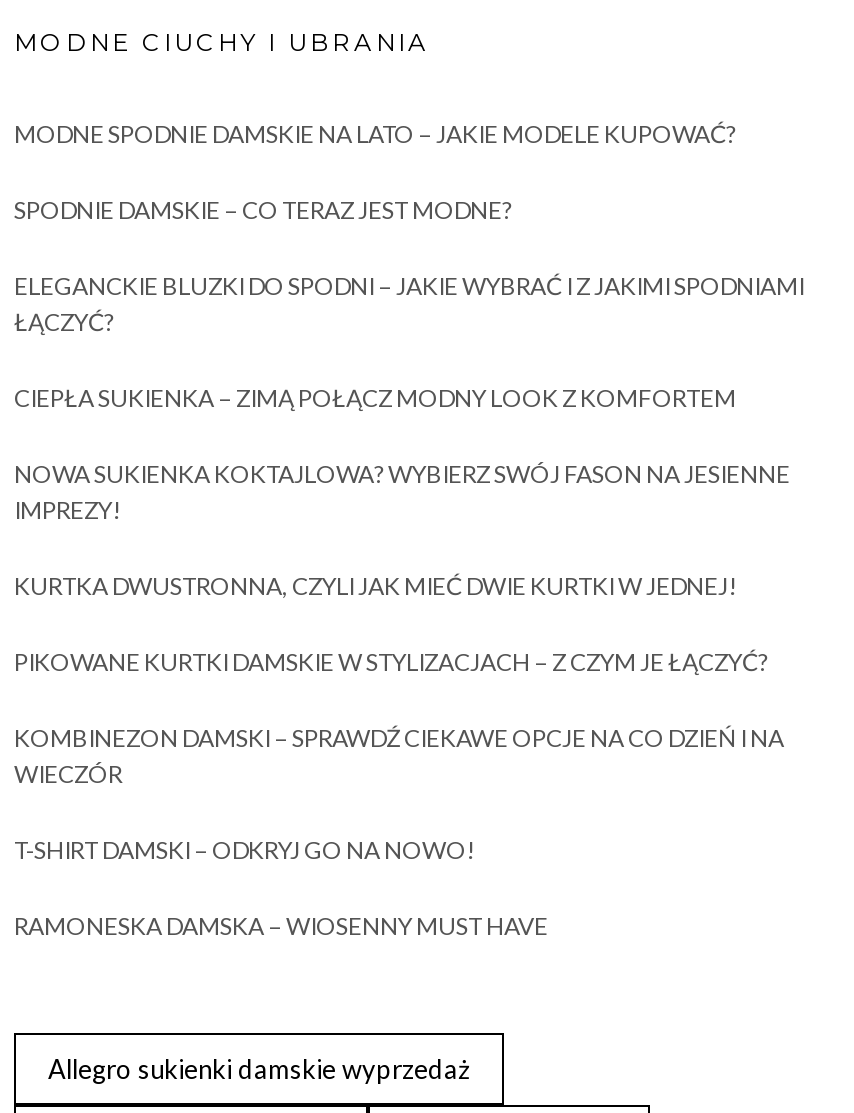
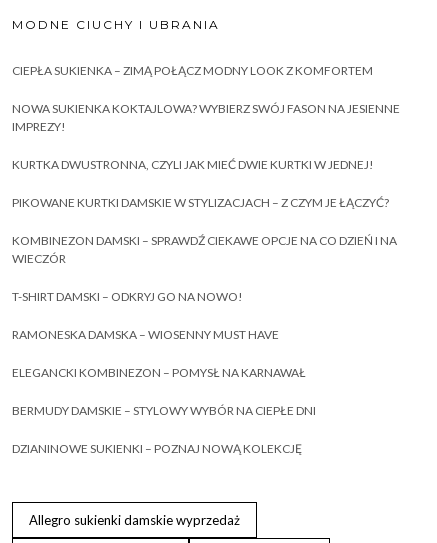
- MODNE SPODNIE DAMSKIE NA LATO – JAKIE MODELE KUPOWAĆ?
- SPODNIE DAMSKIE – CO TERAZ JEST MODNE?
- ELEGANCKIE BLUZKI DO SPODNI – JAKIE WYBRAĆ I Z JAKIMI SPODNIAMI
- ŁĄCZYĆ?

moved up: CIEPŁA SUKIENKA – ZIMĄ POŁĄCZ MODNY LOOK Z KOMFORTEM | NOWA SUKIENKA KOKTAJLOWA? WYBIERZ SWÓJ FASON NA JESIENNE | IMPREZY! | ... | T-SHIRT DAMSKI – ODKRYJ GO NA NOWO! | RAMONESKA DAMSKA – WIOSENNY MUST HAVE

+ ELEGANCKI KOMBINEZON – POMYSŁ NA KARNAWAŁ
+ BERMUDY DAMSKIE – STYLOWY WYBÓR NA CIEPŁE DNI
+ DZIANINOWE SUKIENKI – POZNAJ NOWĄ KOLEKCJĘ
